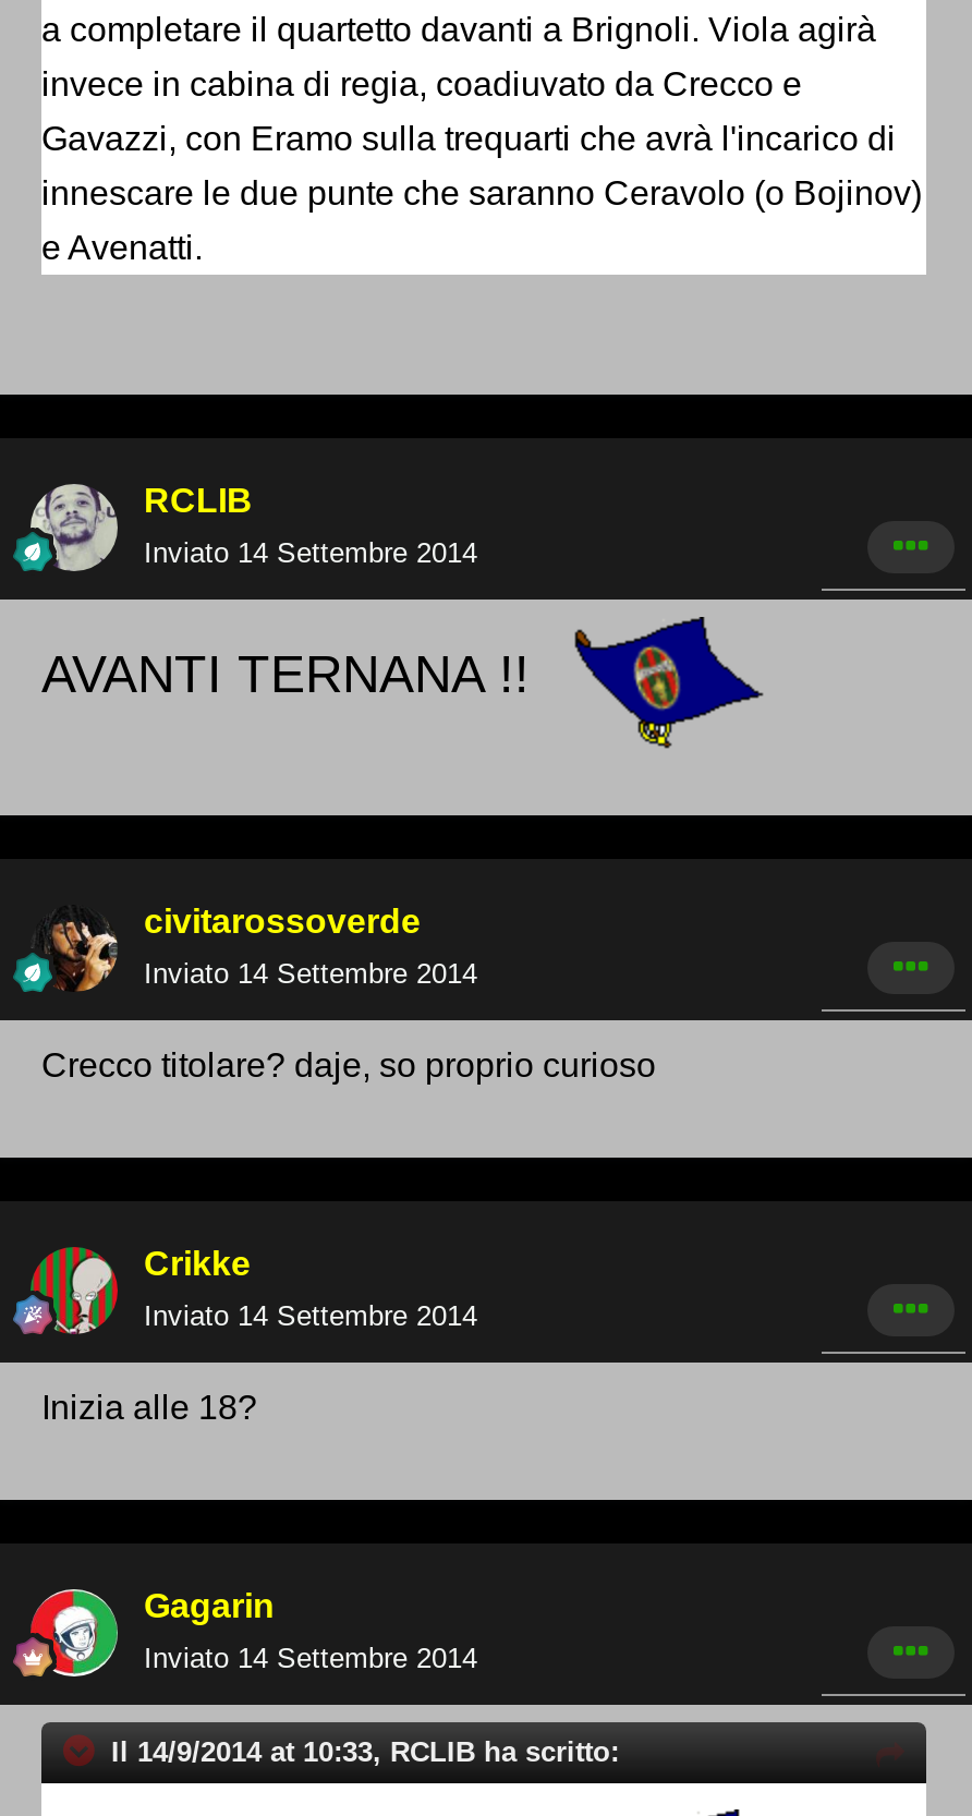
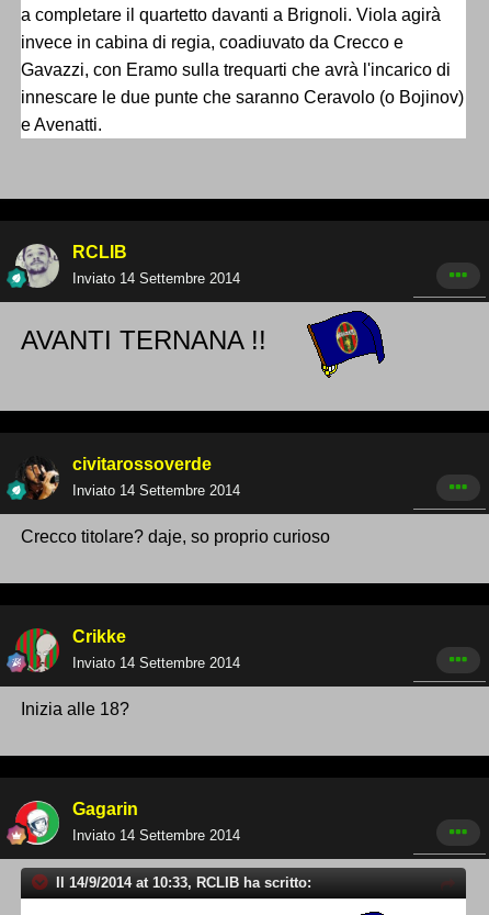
- [image]
+ [image]
